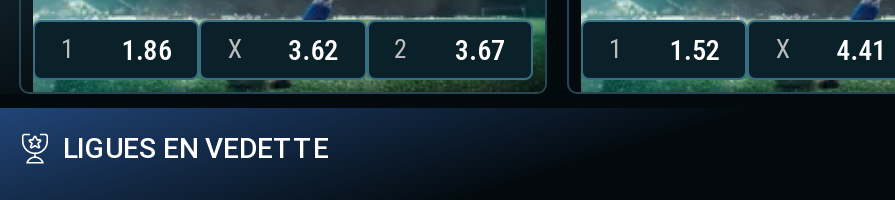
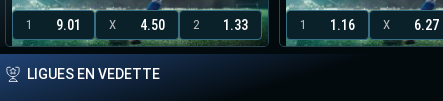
- 1.86
+ 9.01

- 3.62
+ 4.50

- 3.67
+ 1.33

- 1.52
+ 1.16

- 4.41
+ 6.27
